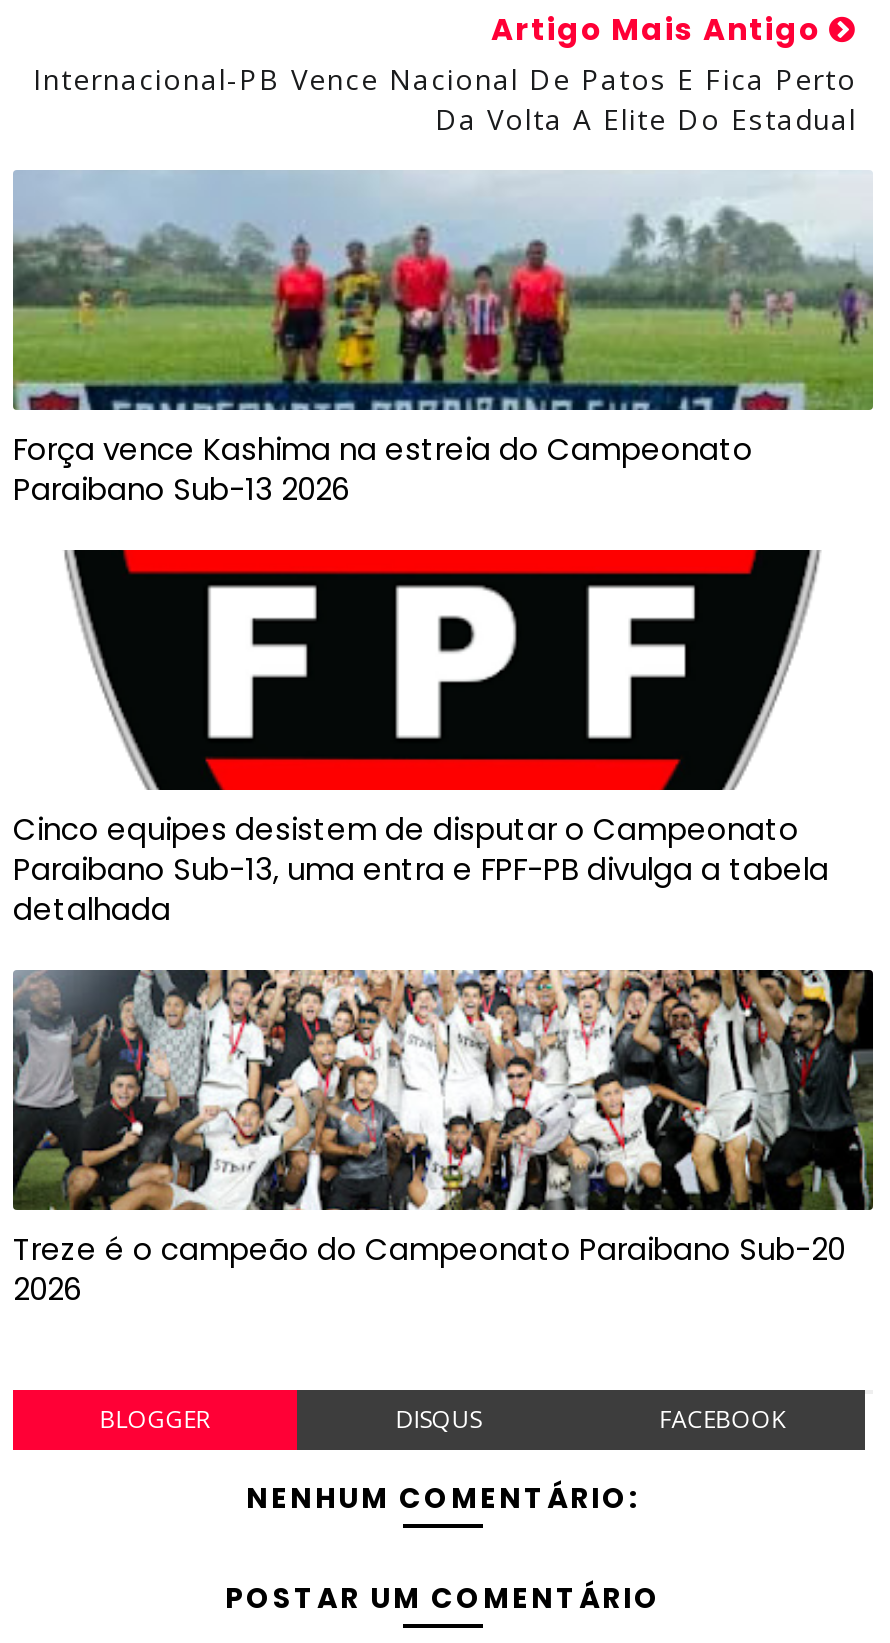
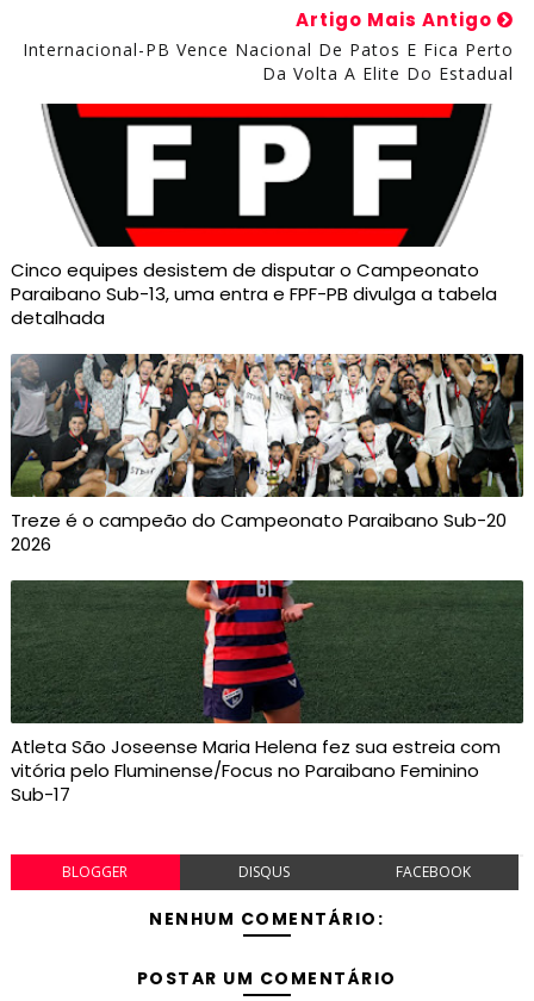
- [image]
- Força vence Kashima na estreia do Campeonato
- Paraibano Sub-13 2026

moved up: [image] | Cinco equipes desistem de disputar o Campeonato | Paraibano Sub-13, uma entra e FPF-PB divulga a tabela | detalhada | Treze é o campeão do Campeonato Paraibano Sub-20 | 2026

+ [image]
+ Atleta São Joseense Maria Helena fez sua estreia com
+ vitória pelo Fluminense/Focus no Paraibano Feminino
+ Sub-17
